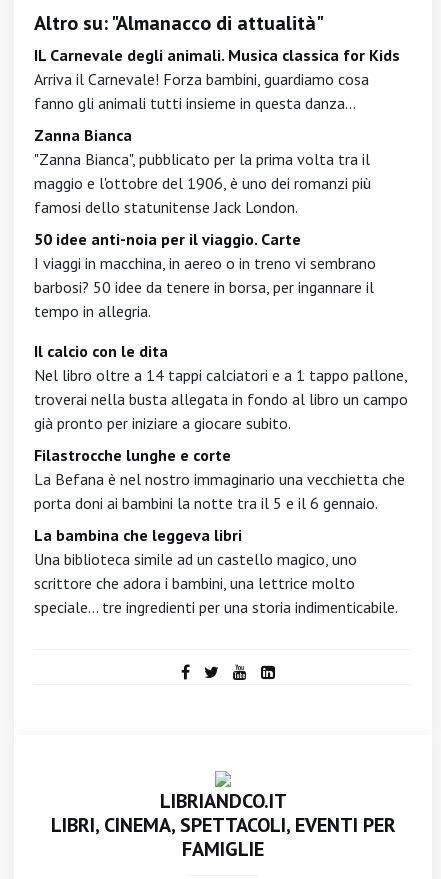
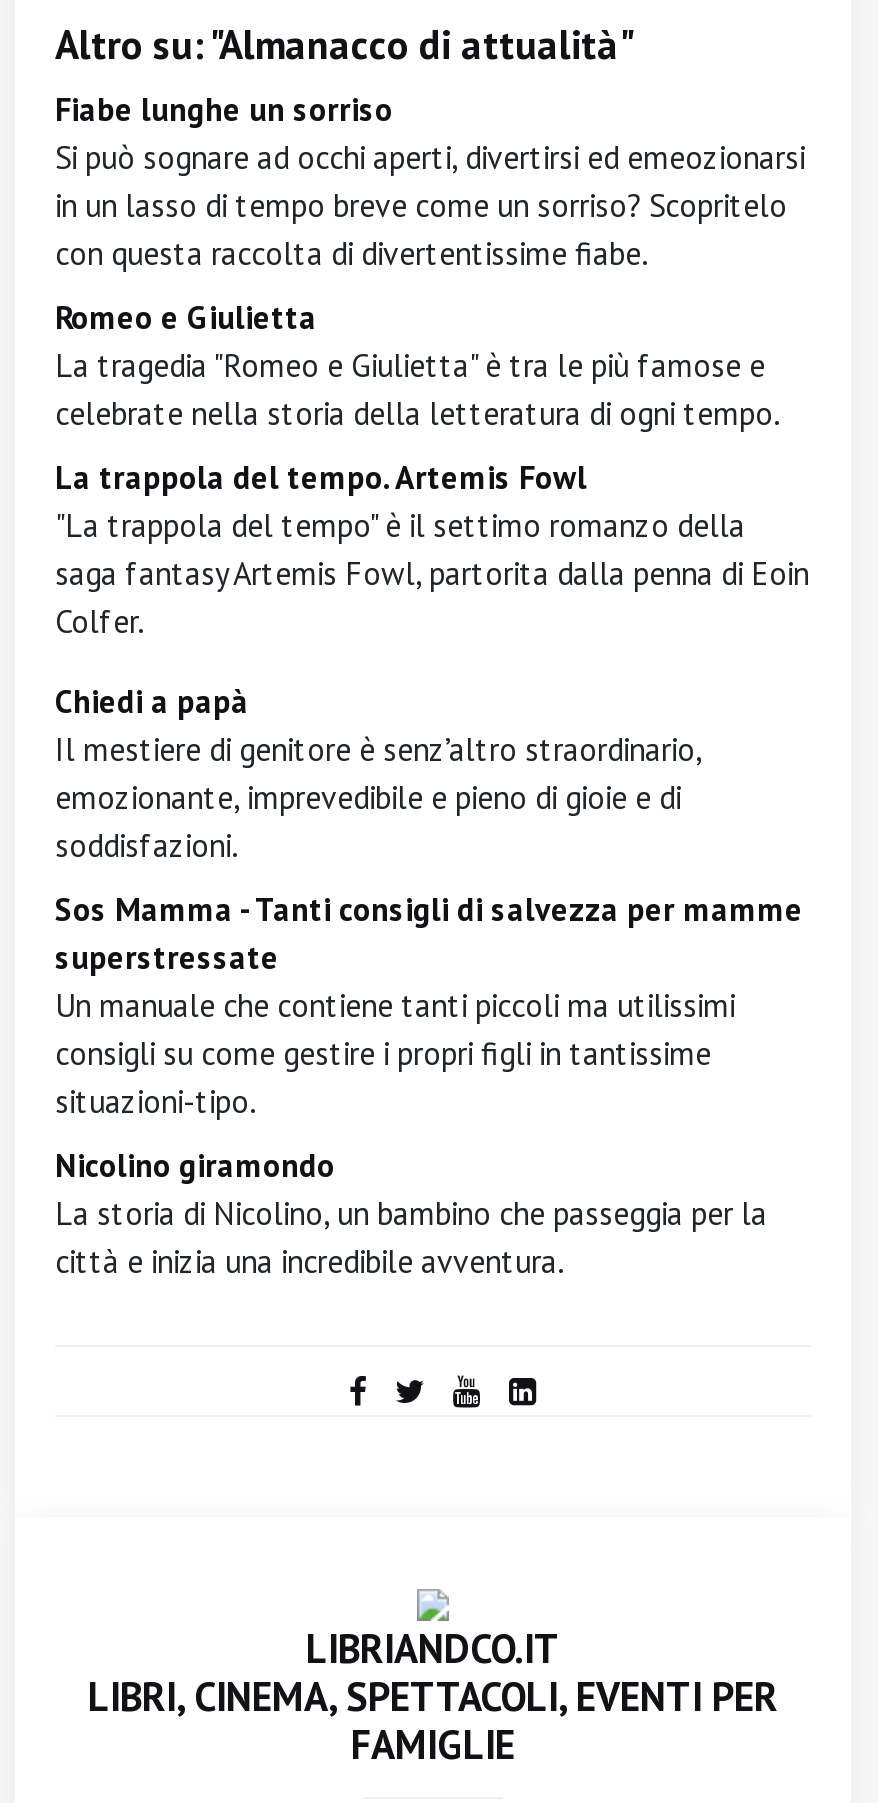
- IL Carnevale degli animali. Musica classica for Kids
- Arriva il Carnevale! Forza bambini, guardiamo cosa
- fanno gli animali tutti insieme in questa danza...
+ Fiabe lunghe un sorriso
+ Si può sognare ad occhi aperti, divertirsi ed emeozionarsi
+ in un lasso di tempo breve come un sorriso? Scopritelo
+ con questa raccolta di divertentissime fiabe.

- Zanna Bianca
- "Zanna Bianca", pubblicato per la prima volta tra il
- maggio e l'ottobre del 1906, è uno dei romanzi più
- famosi dello statunitense Jack London.
+ Romeo e Giulietta
+ La tragedia "Romeo e Giulietta" è tra le più famose e
+ celebrate nella storia della letteratura di ogni tempo.

- 50 idee anti-noia per il viaggio. Carte
- I viaggi in macchina, in aereo o in treno vi sembrano
- barbosi? 50 idee da tenere in borsa, per ingannare il
- tempo in allegria.
+ La trappola del tempo. Artemis Fowl
+ "La trappola del tempo" è il settimo romanzo della
+ saga fantasy Artemis Fowl, partorita dalla penna di Eoin
+ Colfer.

- Il calcio con le dita
- Nel libro oltre a 14 tappi calciatori e a 1 tappo pallone,
- troverai nella busta allegata in fondo al libro un campo
- già pronto per iniziare a giocare subito.
+ Chiedi a papà
+ Il mestiere di genitore è senz’altro straordinario,
+ emozionante, imprevedibile e pieno di gioie e di
+ soddisfazioni.

- Filastrocche lunghe e corte
- La Befana è nel nostro immaginario una vecchietta che
- porta doni ai bambini la notte tra il 5 e il 6 gennaio.
+ Sos Mamma - Tanti consigli di salvezza per mamme
+ superstressate
+ Un manuale che contiene tanti piccoli ma utilissimi
+ consigli su come gestire i propri figli in tantissime
+ situazioni-tipo.

- La bambina che leggeva libri
- Una biblioteca simile ad un castello magico, uno
- scrittore che adora i bambini, una lettrice molto
- speciale... tre ingredienti per una storia indimenticabile.
+ Nicolino giramondo
+ La storia di Nicolino, un bambino che passeggia per la
+ città e inizia una incredibile avventura.
